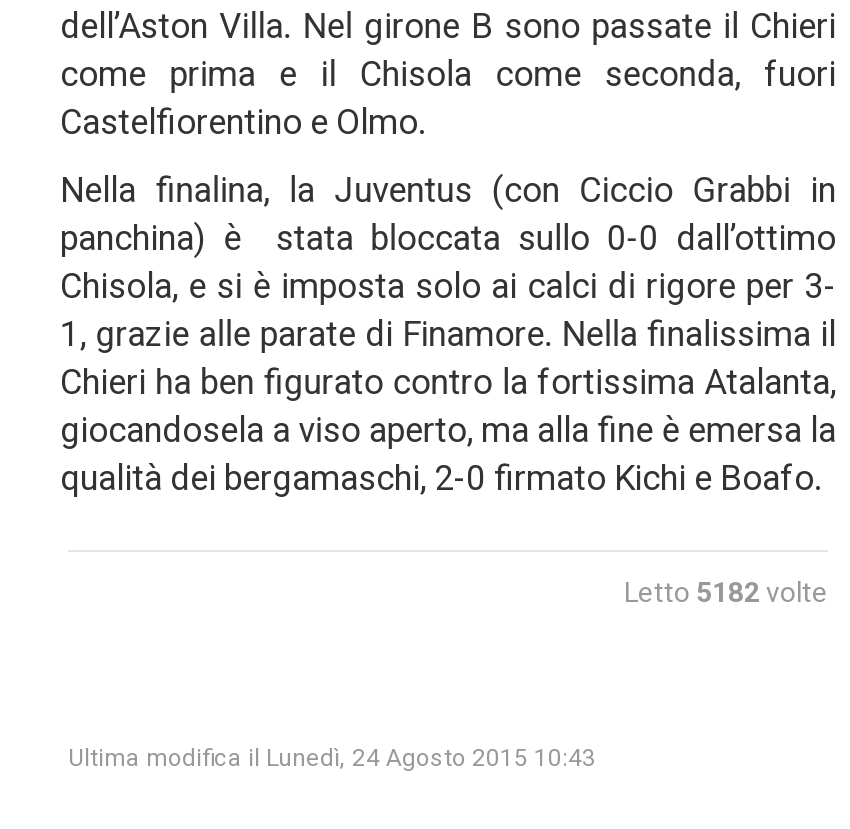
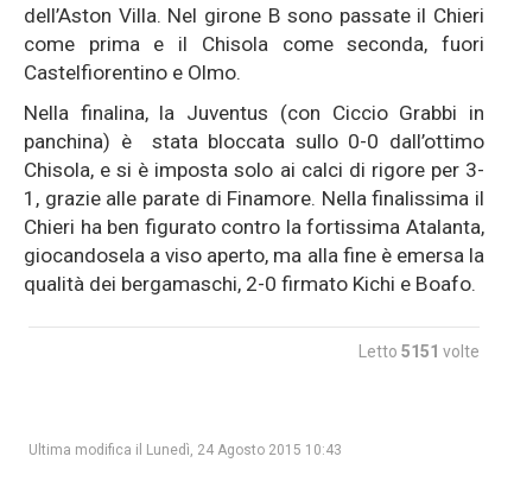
- Letto 5182 volte
+ Letto 5151 volte
